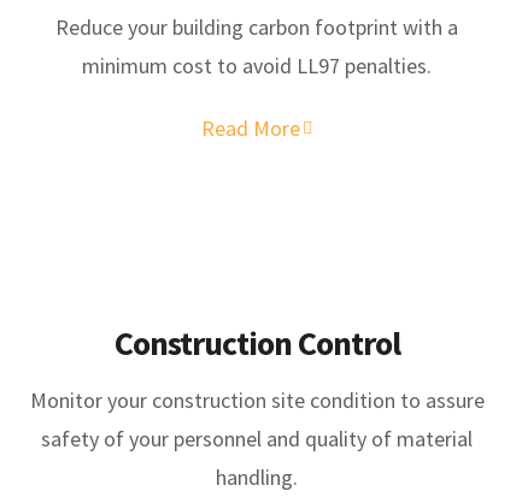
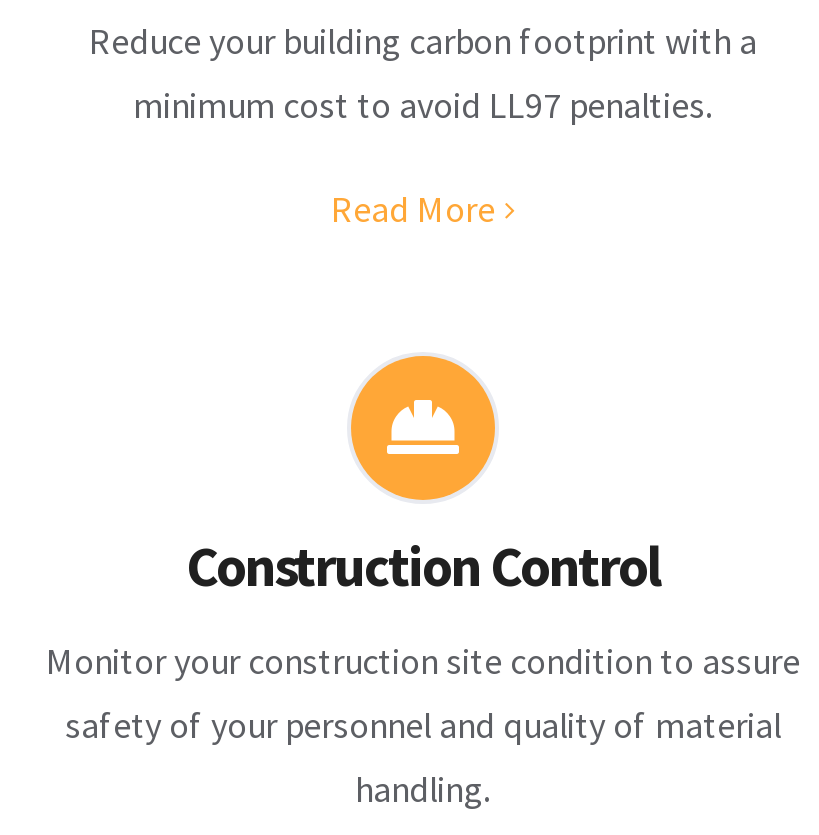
+ [image]
